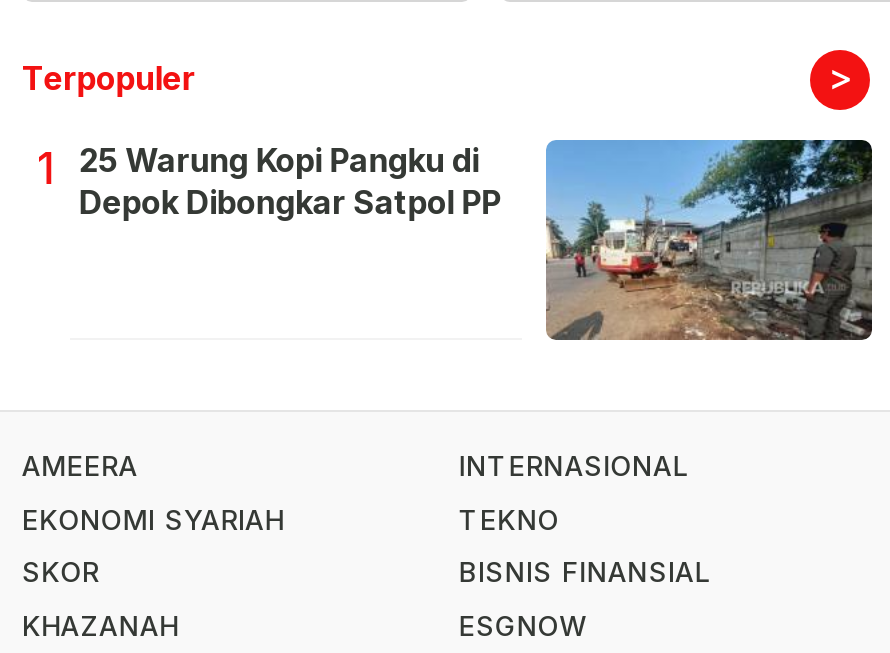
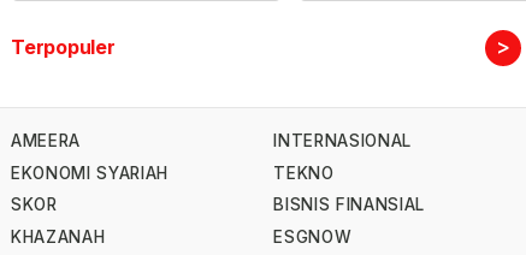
- [image]
- 1
- 25 Warung Kopi Pangku di
- Depok Dibongkar Satpol PP
